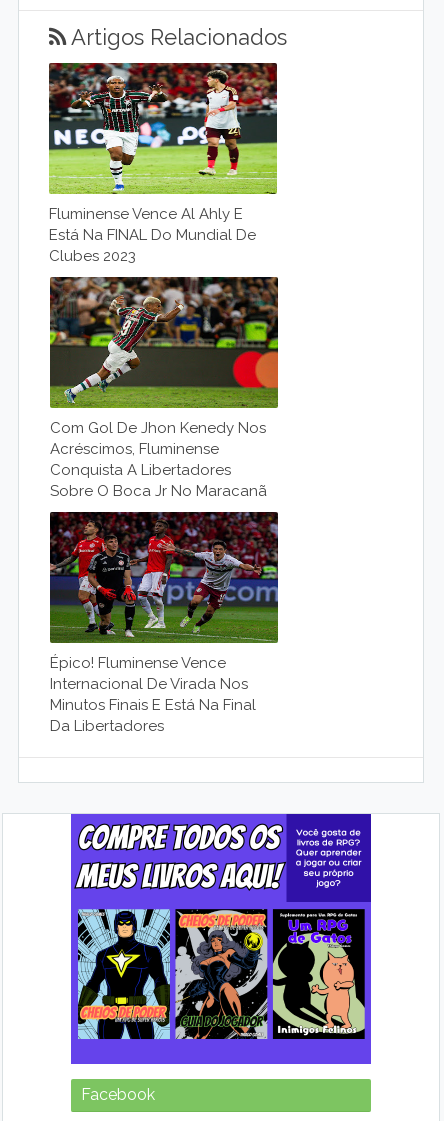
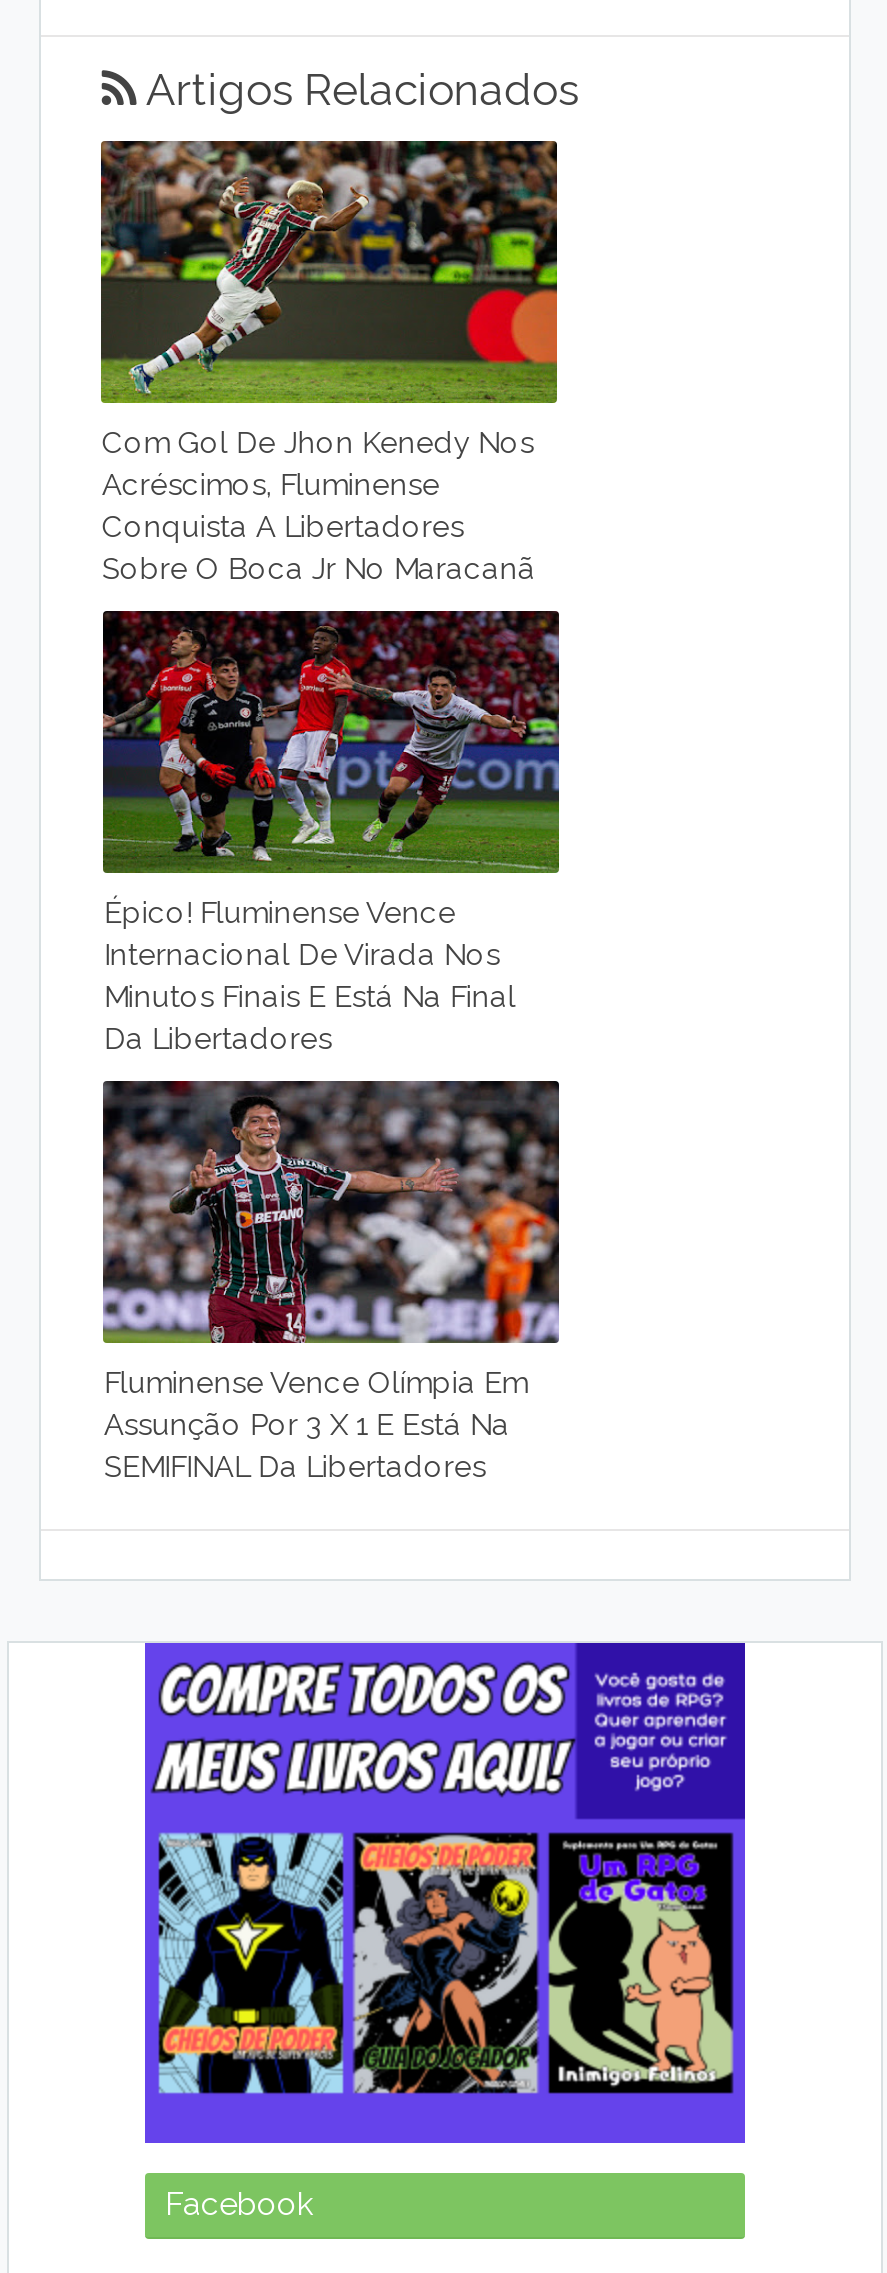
- [image]
- Fluminense Vence Al Ahly E
- Está Na FINAL Do Mundial De
- Clubes 2023

moved up: [image] | Com Gol De Jhon Kenedy Nos | Acréscimos, Fluminense | ... | Minutos Finais E Está Na Final | Da Libertadores

+ [image]
+ Fluminense Vence Olímpia Em
+ Assunção Por 3 X 1 E Está Na
+ SEMIFINAL Da Libertadores
